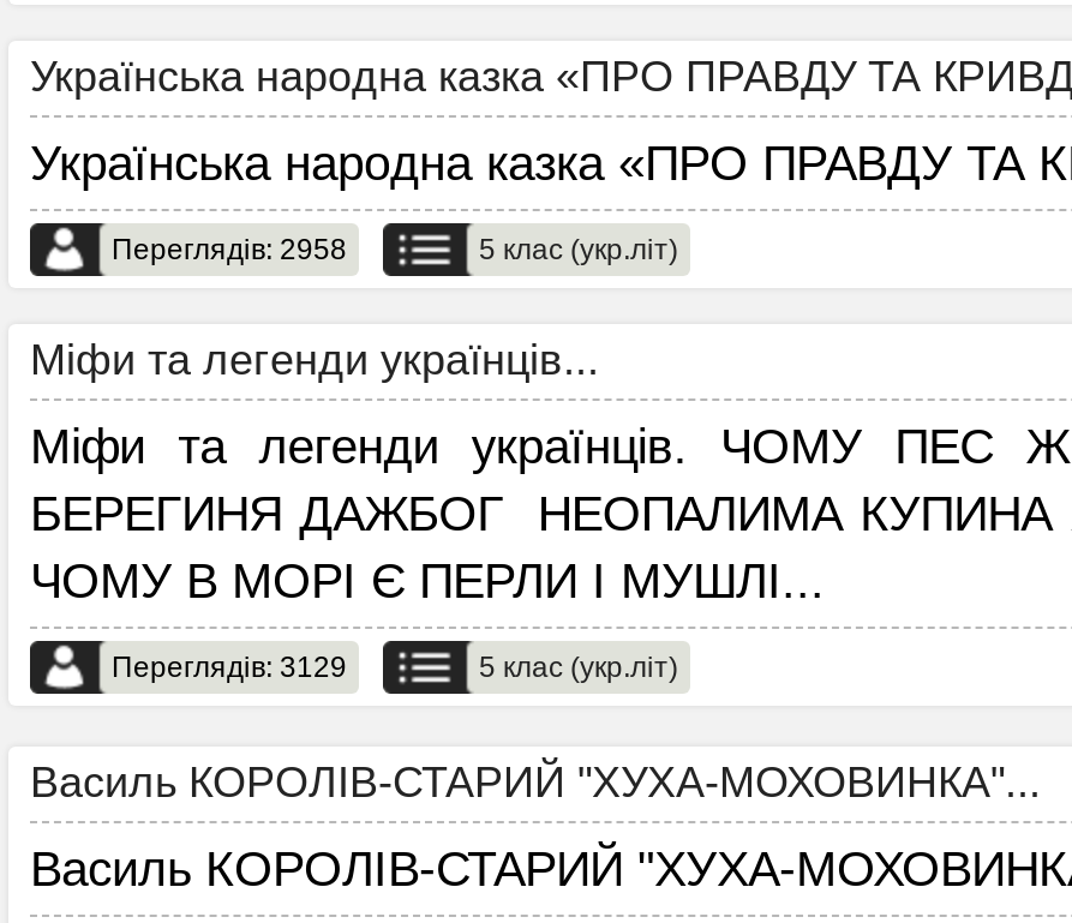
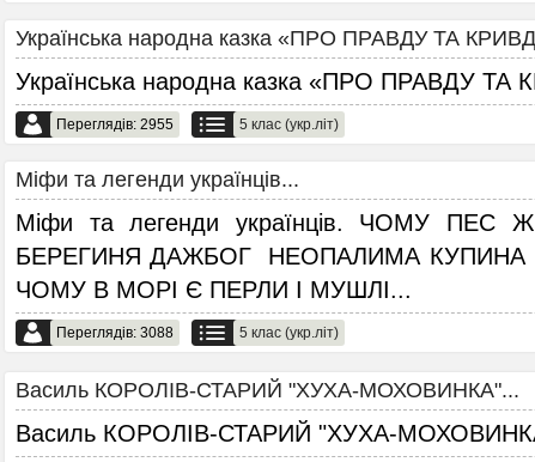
- Переглядів: 2958
+ Переглядів: 2955

- Переглядів: 3129
+ Переглядів: 3088
